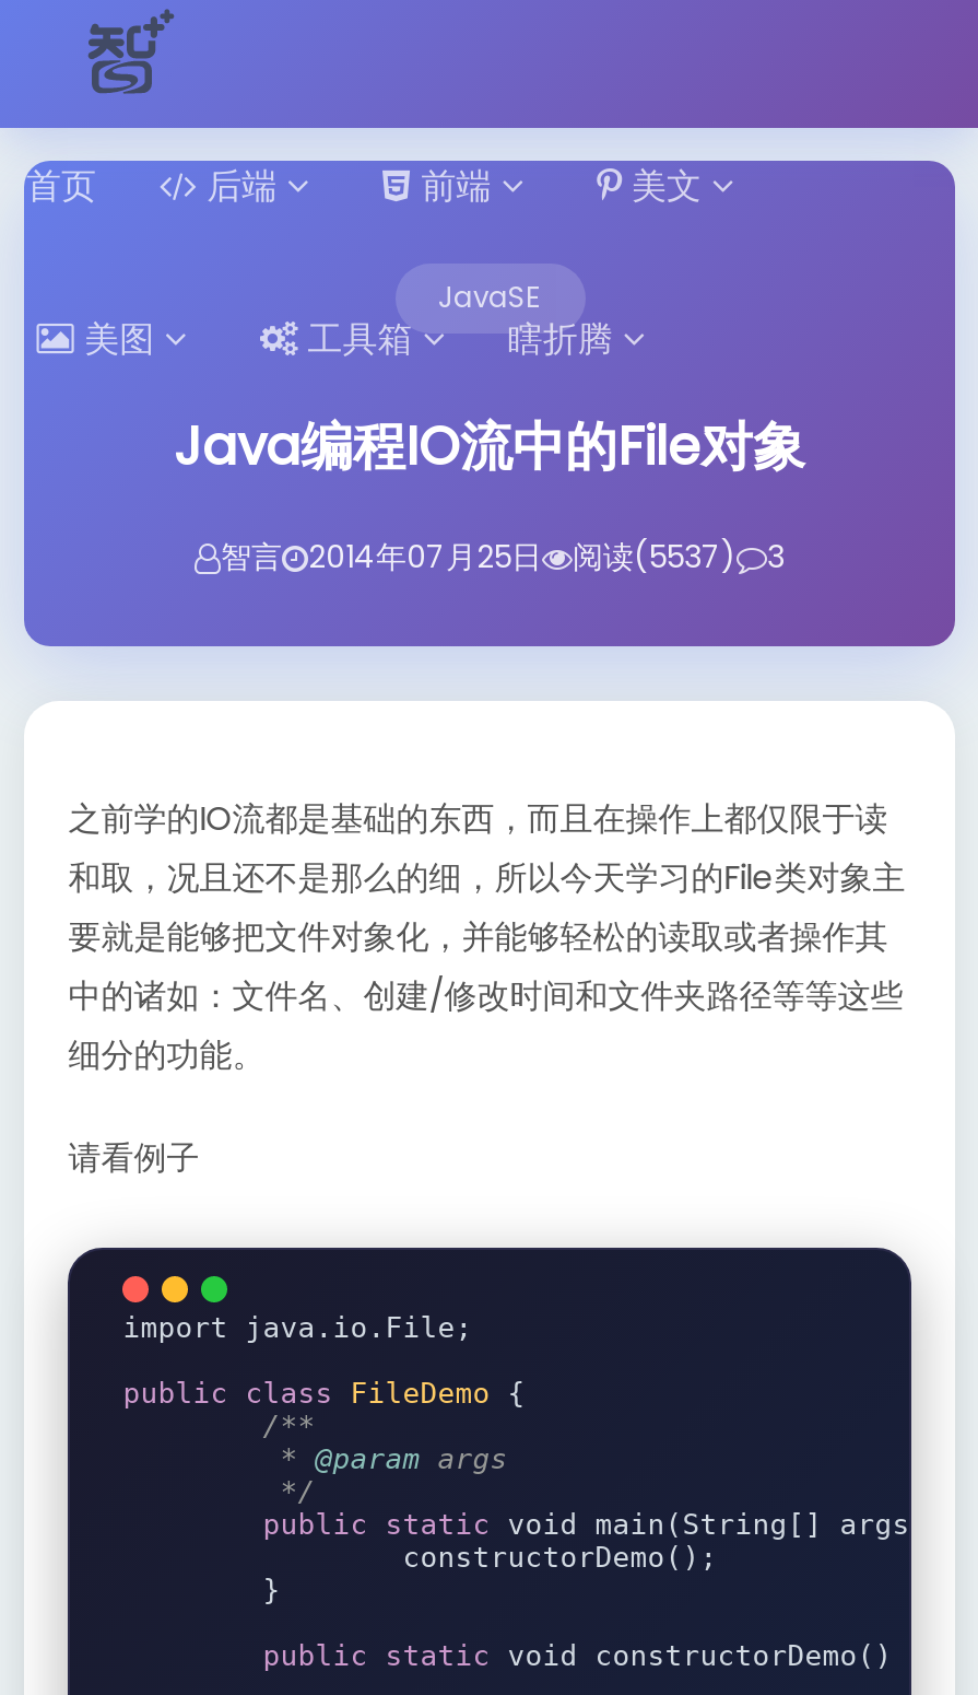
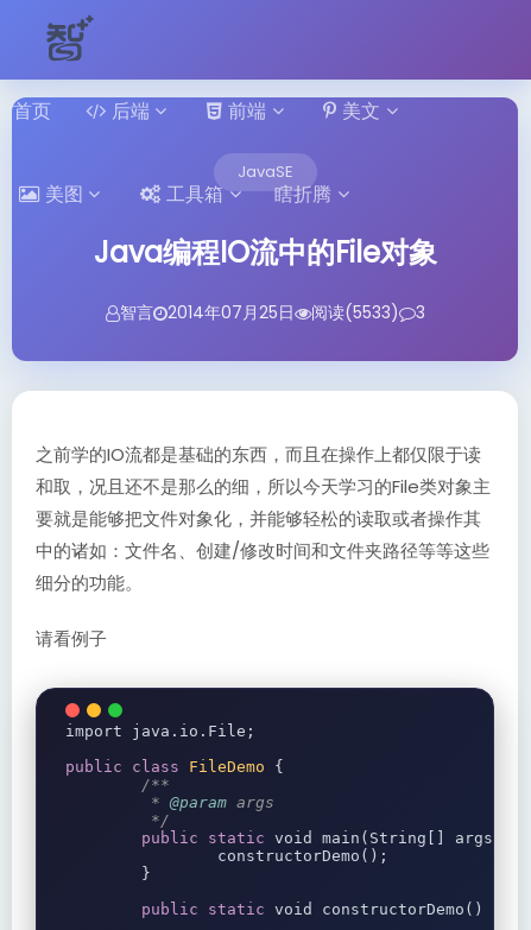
- 智言 2014年07月25日 阅读(5537) 3
+ 智言 2014年07月25日 阅读(5533) 3
